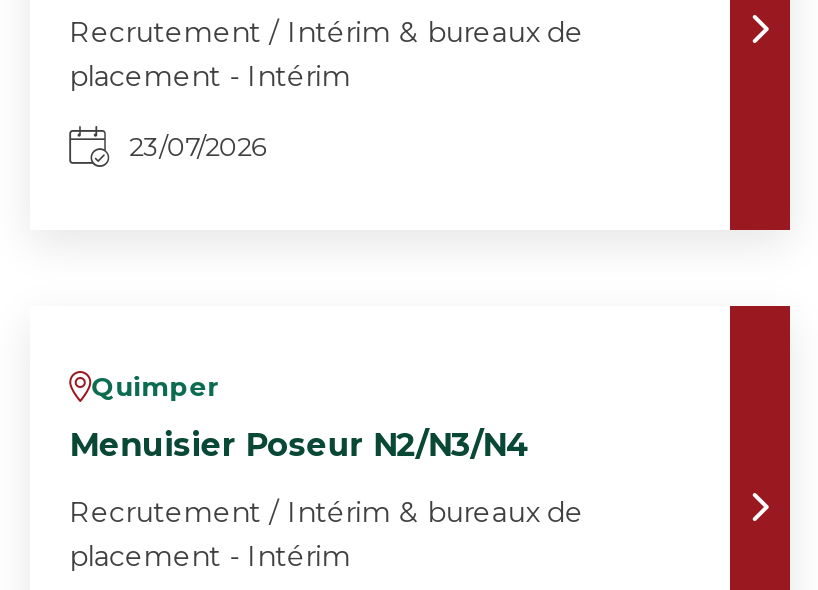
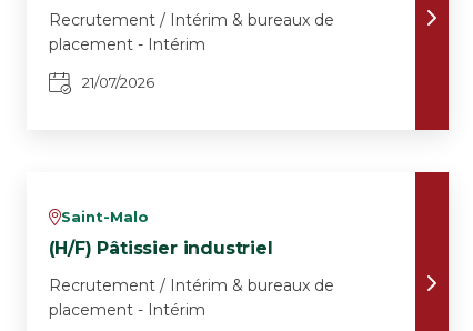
- 23/07/2026
+ 21/07/2026

- vQuimper
+ vSaint-Malo

- Menuisier Poseur N2/N3/N4
+ (H/F) Pâtissier industriel
